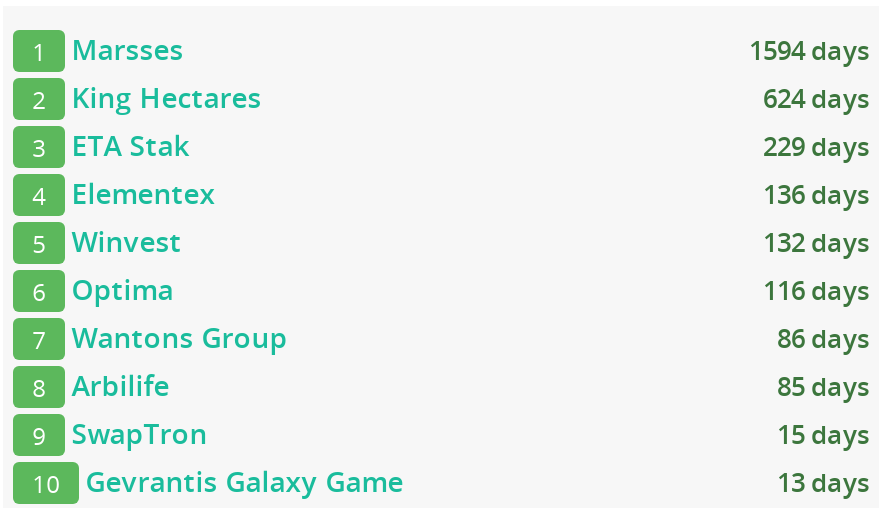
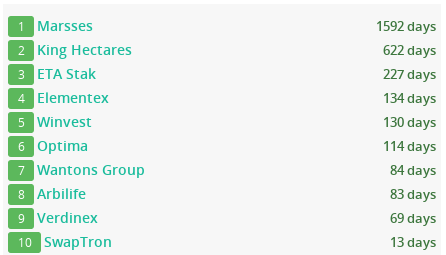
- 1594 days
+ 1592 days

- 624 days
+ 622 days

- 229 days
+ 227 days

- 136 days
+ 134 days

- 132 days
+ 130 days

- 116 days
+ 114 days

- 86 days
+ 84 days

- 85 days
+ 83 days

- SwapTron
- 15 days
+ Verdinex
+ 69 days

- Gevrantis Galaxy Game
+ SwapTron
